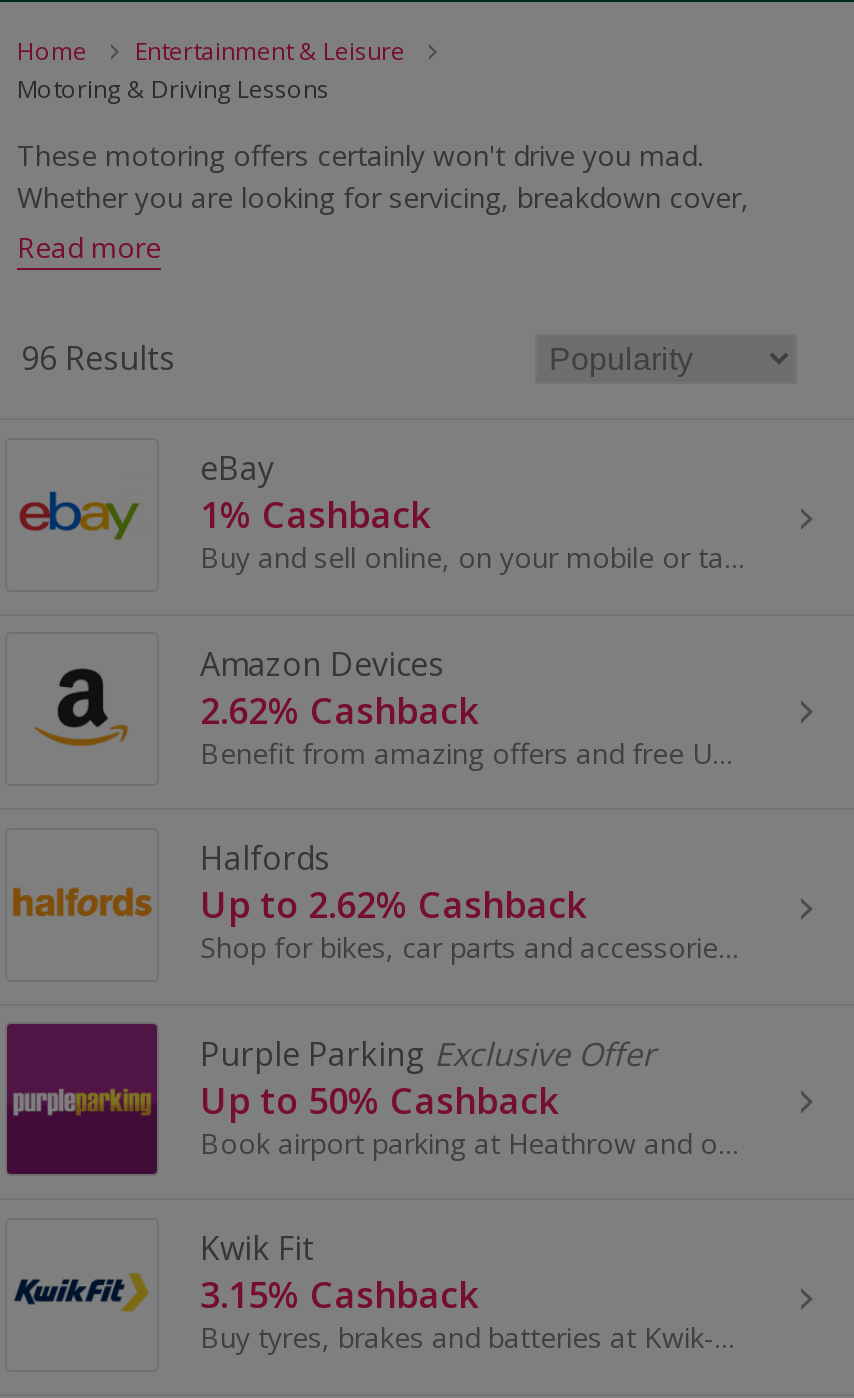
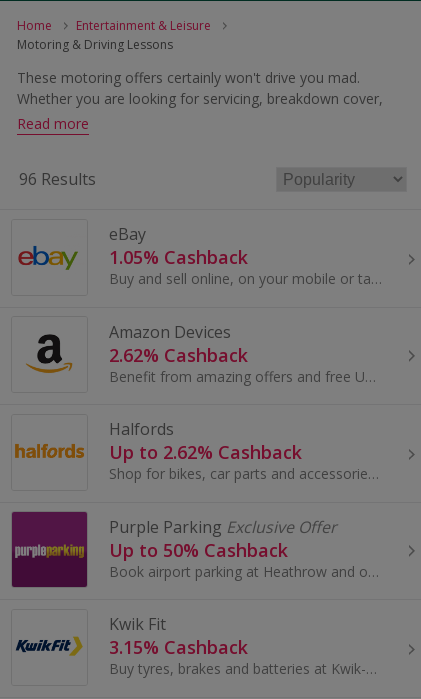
- 1% Cashback
+ 1.05% Cashback
